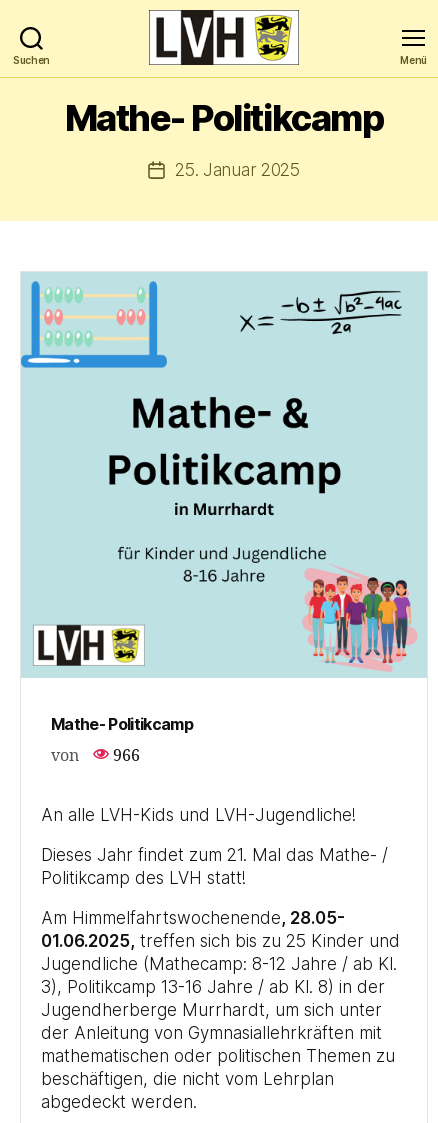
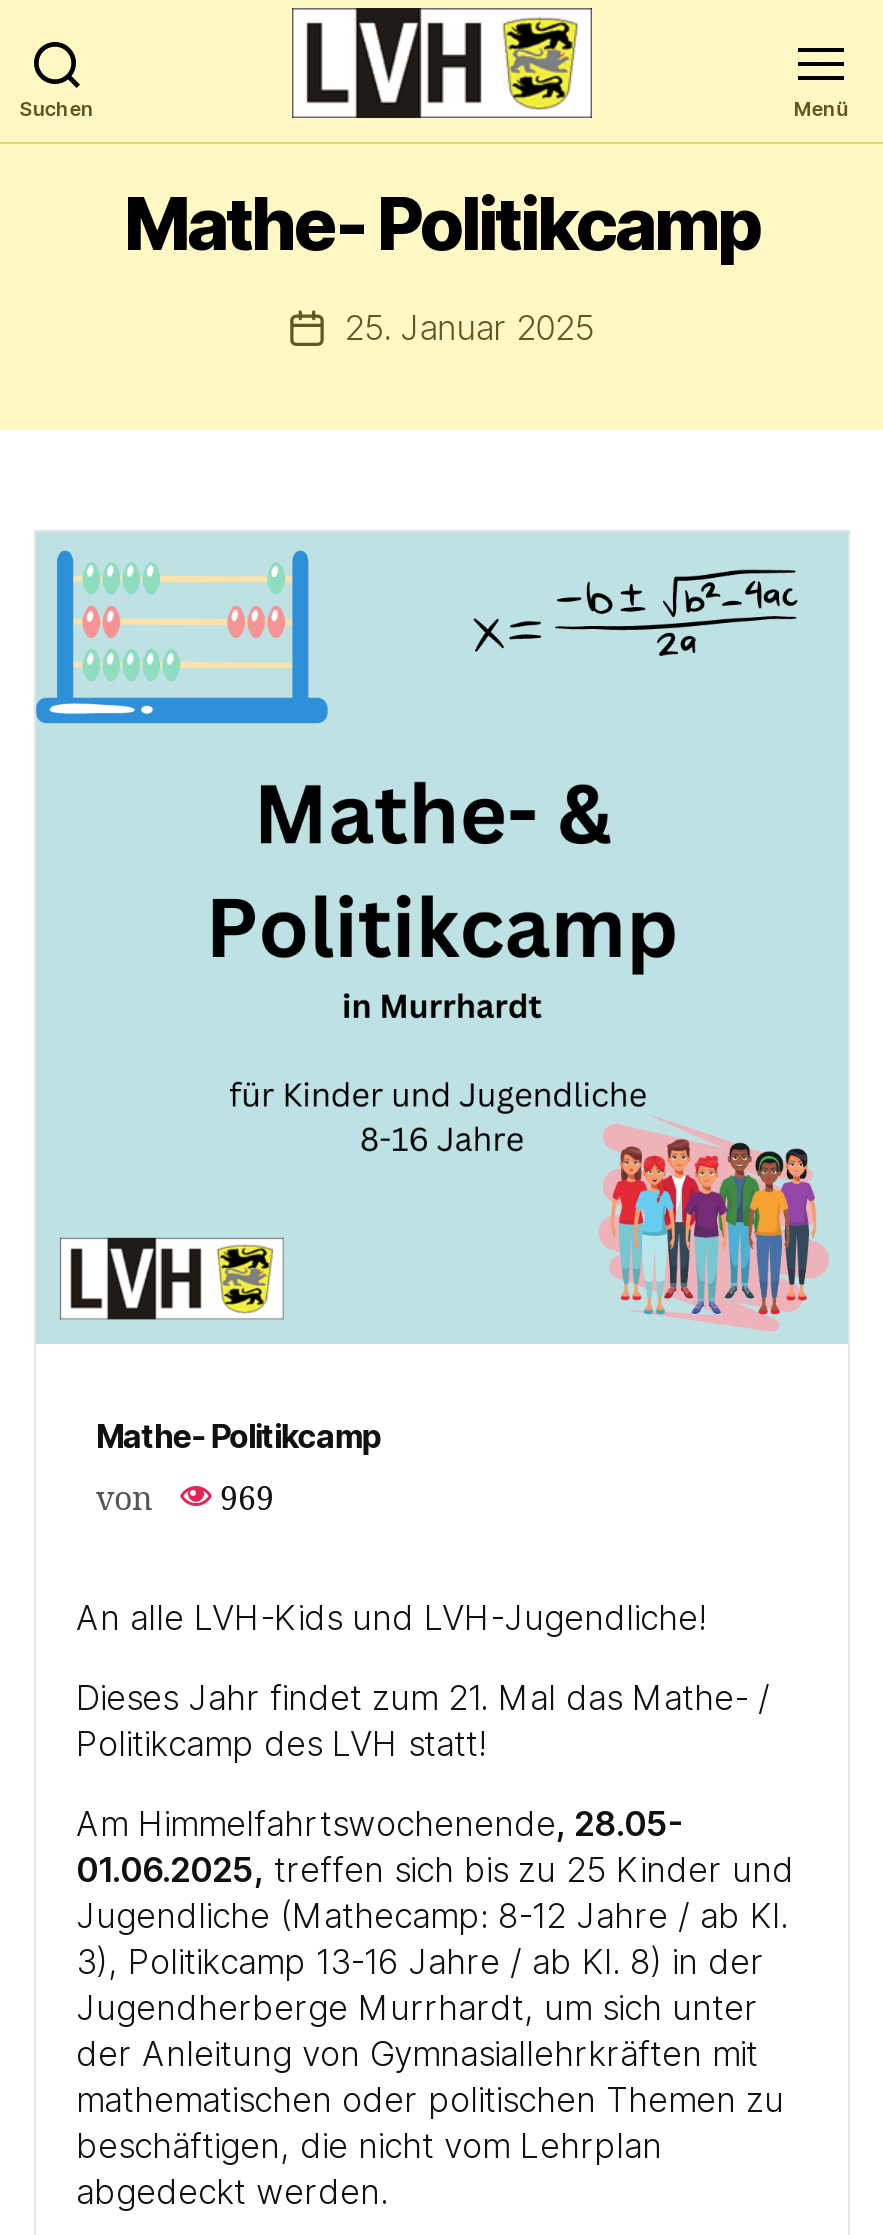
- von 966
+ von 969
